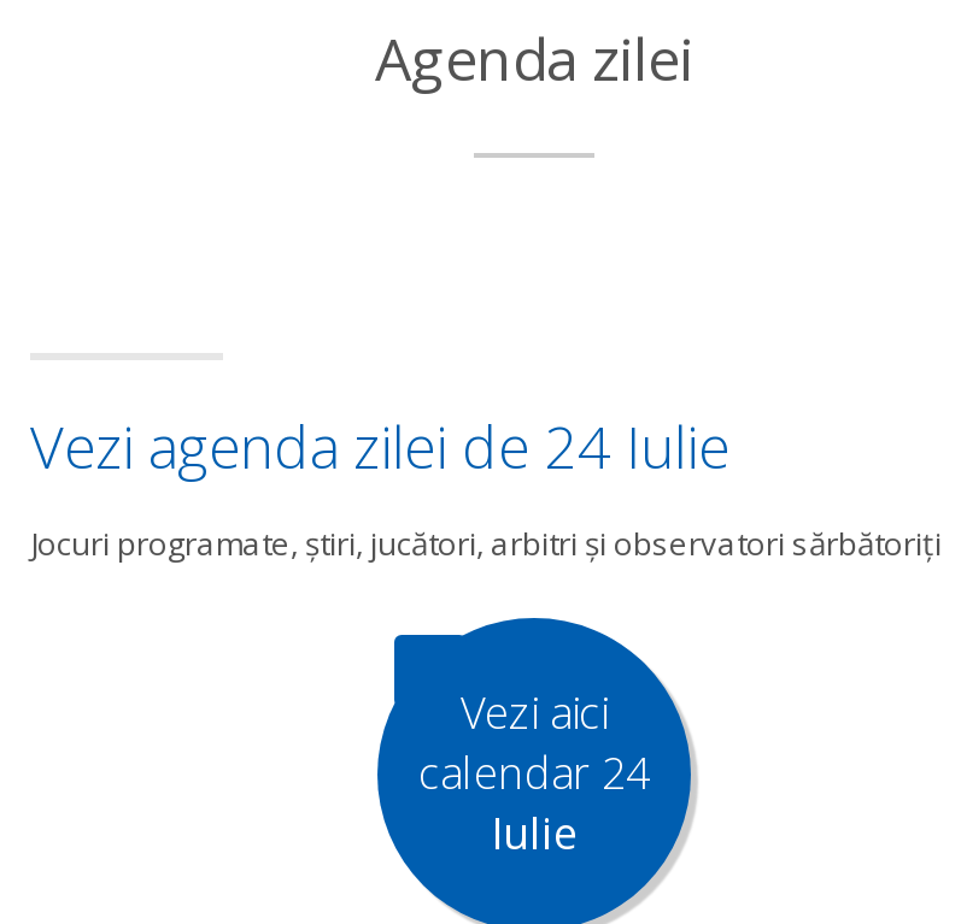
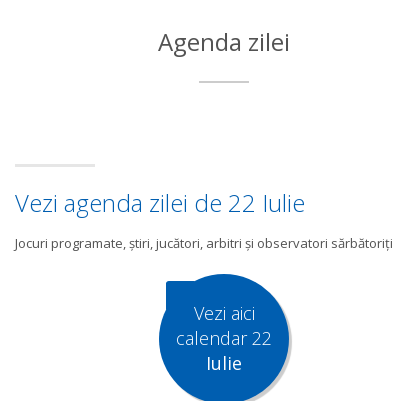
- Vezi agenda zilei de 24 Iulie
+ Vezi agenda zilei de 22 Iulie

- calendar 24
+ calendar 22
